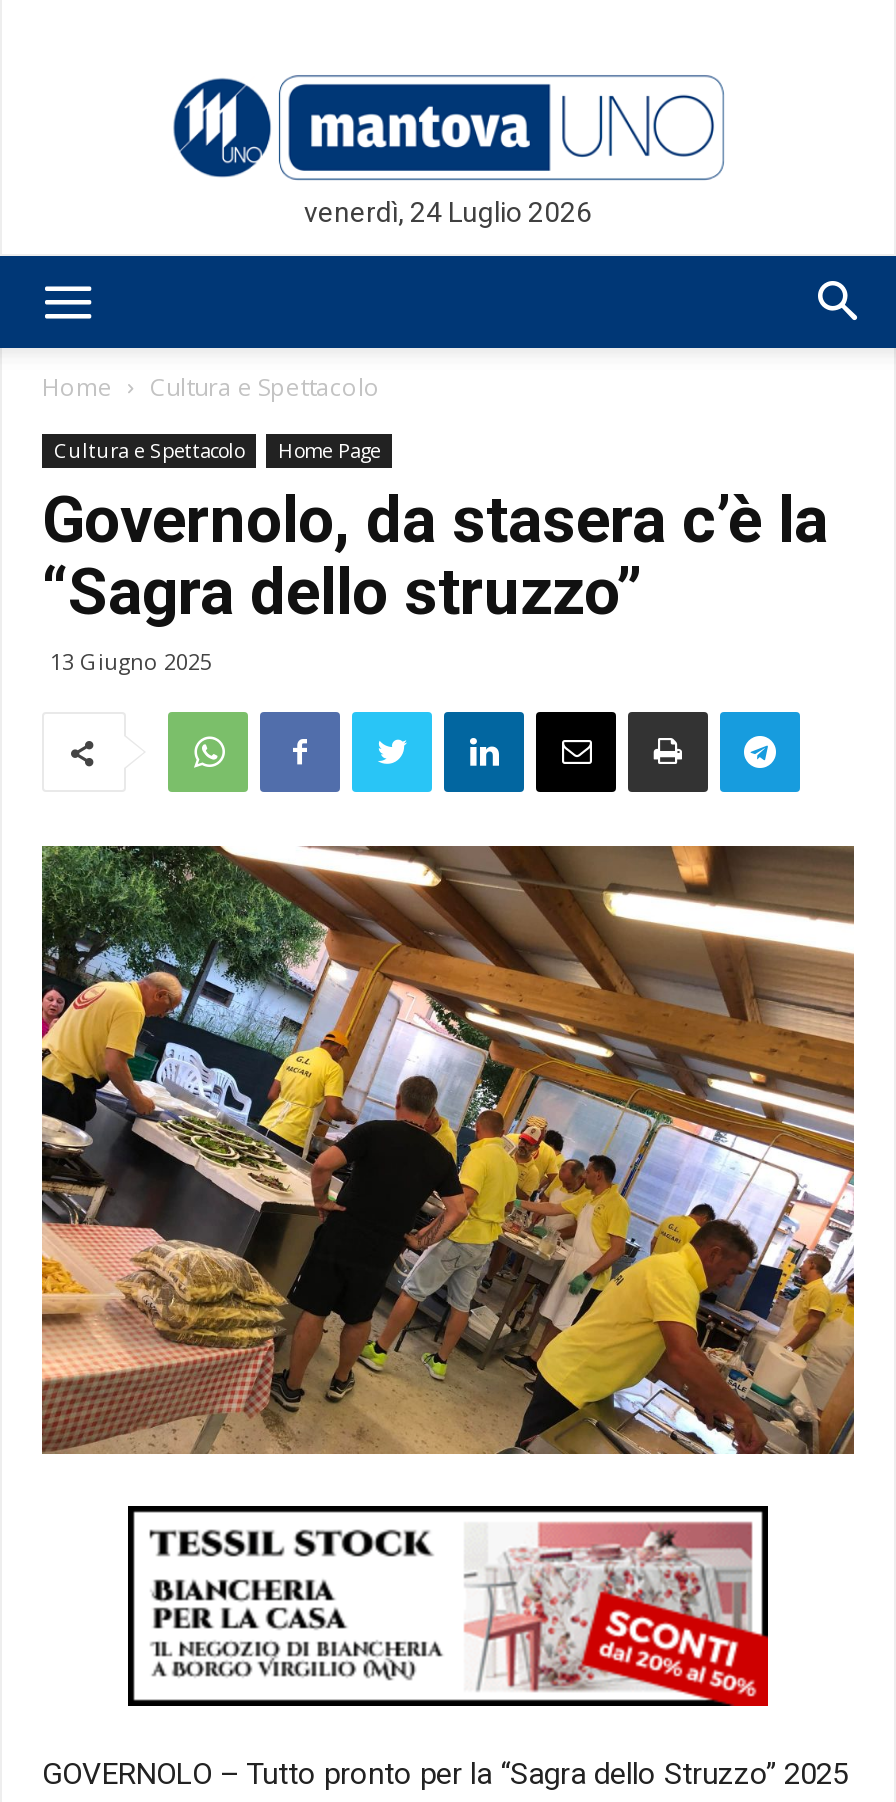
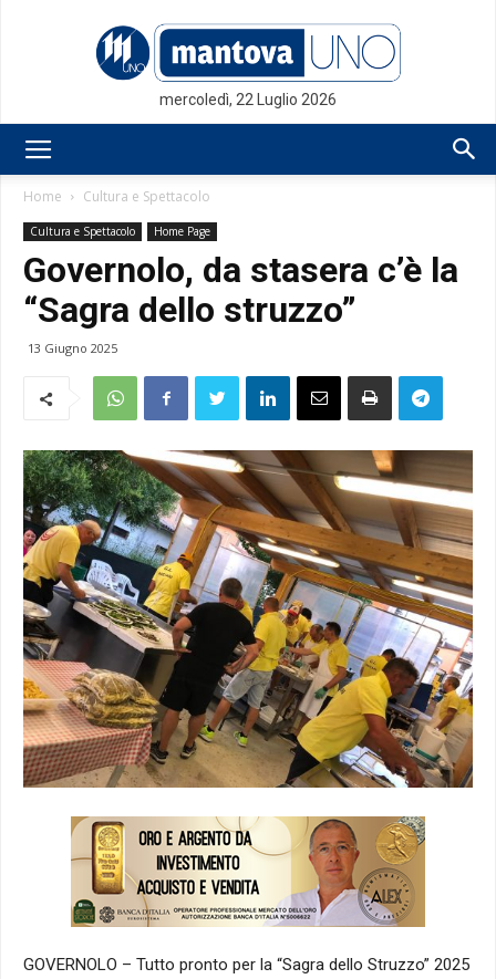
- venerdì, 24 Luglio 2026
+ mercoledì, 22 Luglio 2026

- [image]
+ [image]
